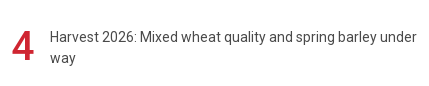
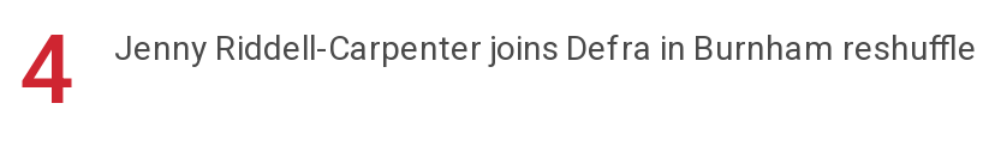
- Harvest 2026: Mixed wheat quality and spring barley under
- way
+ Jenny Riddell-Carpenter joins Defra in Burnham reshuffle
